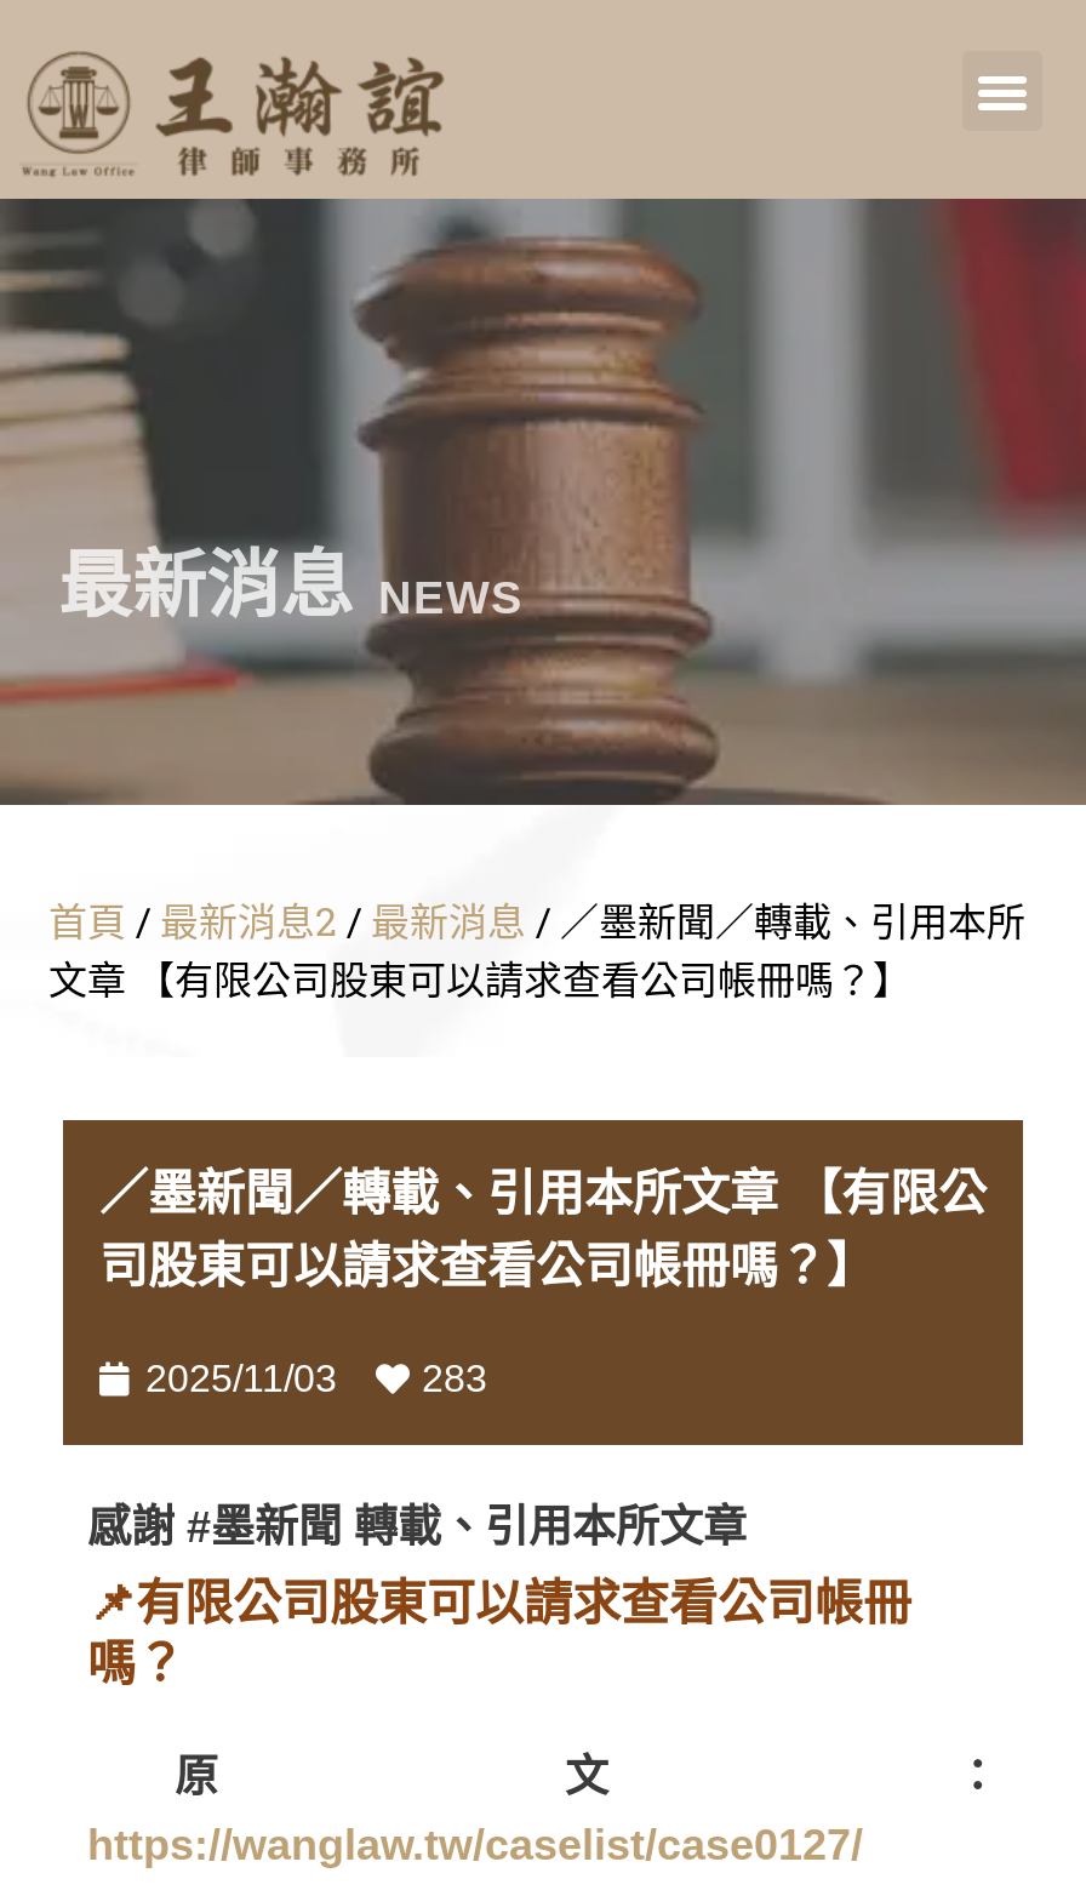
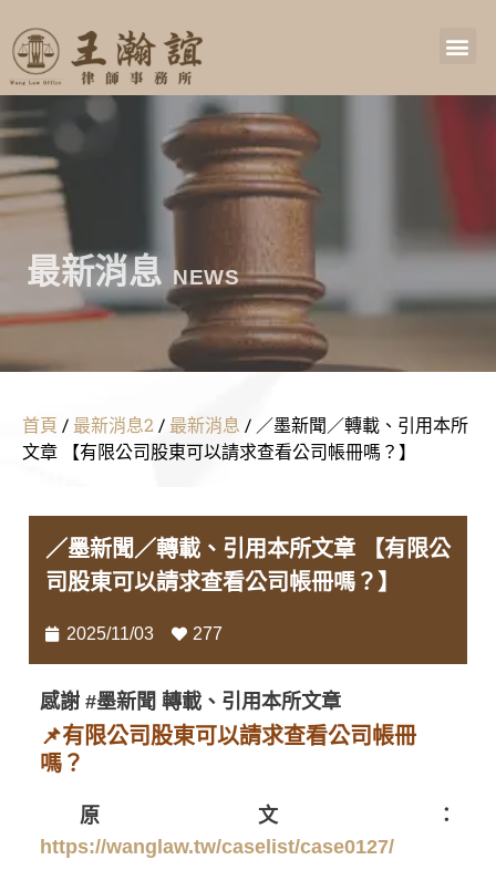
- 283
+ 277
